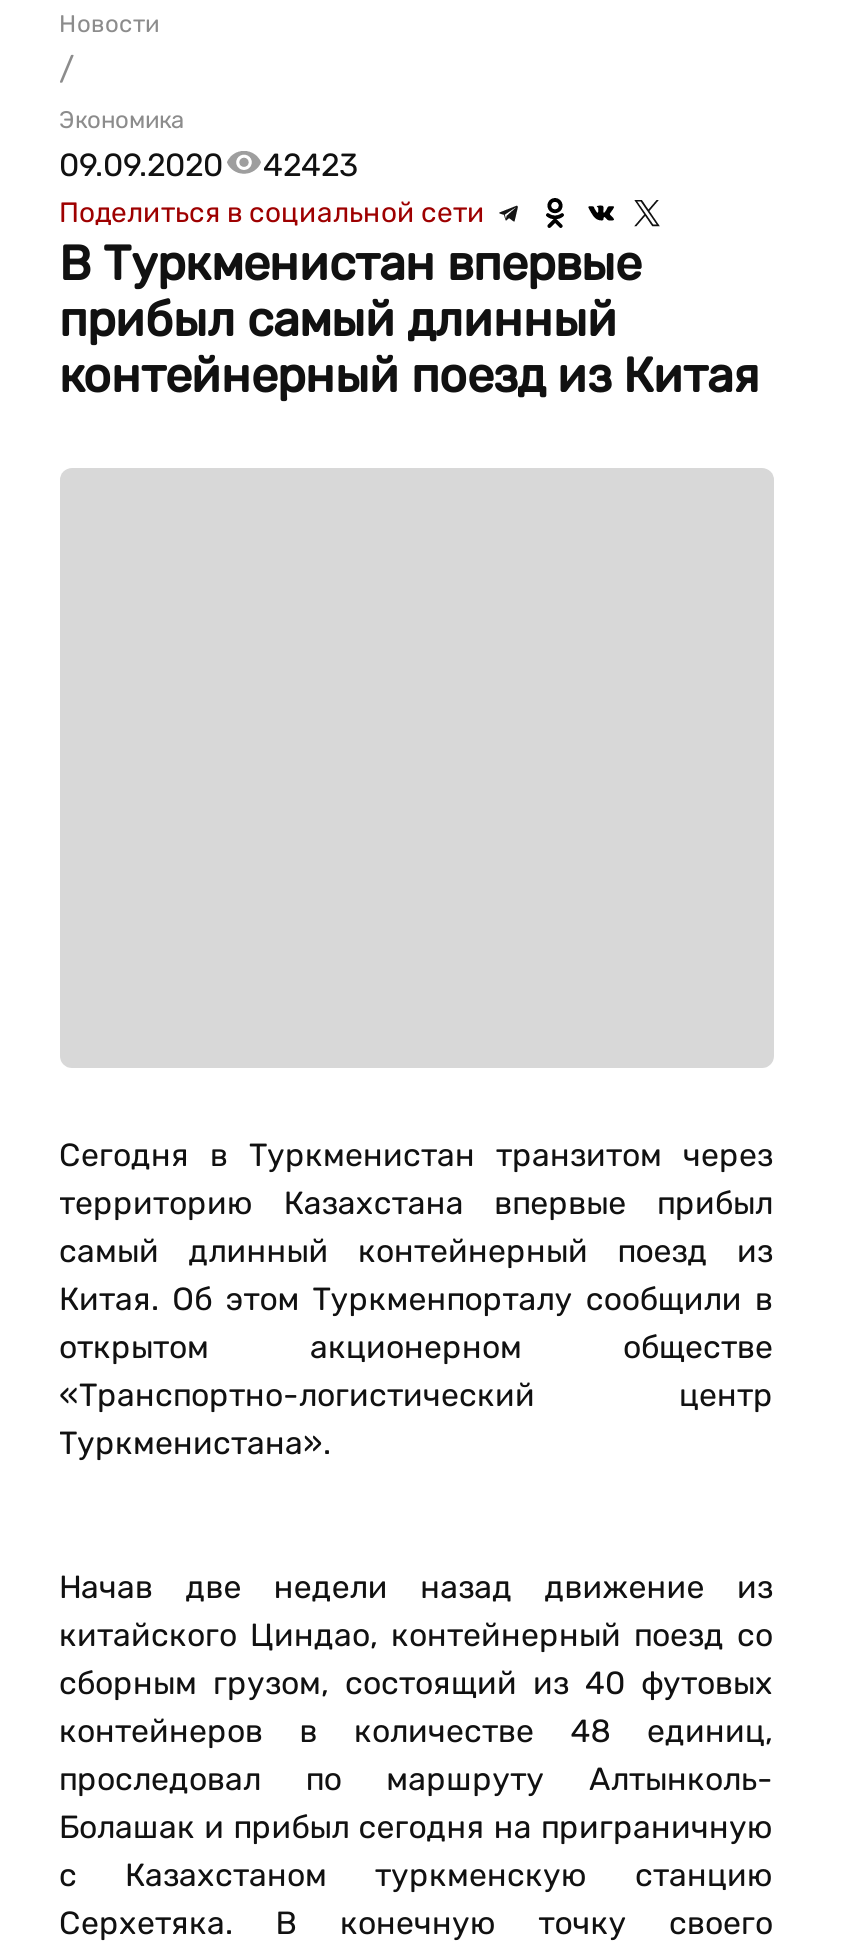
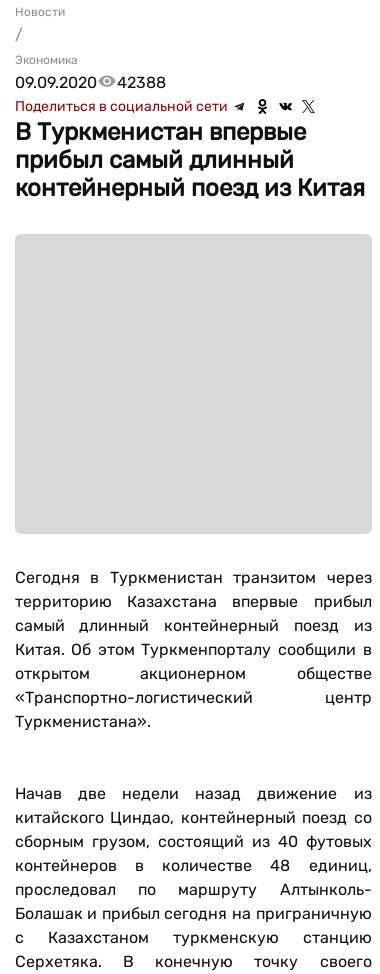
- 09.09.2020 42423
+ 09.09.2020 42388
